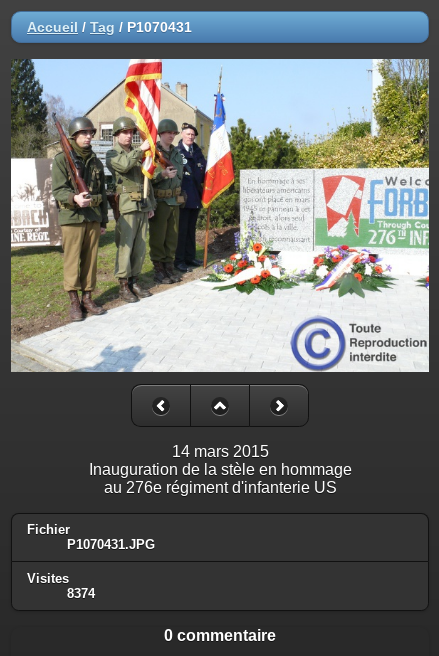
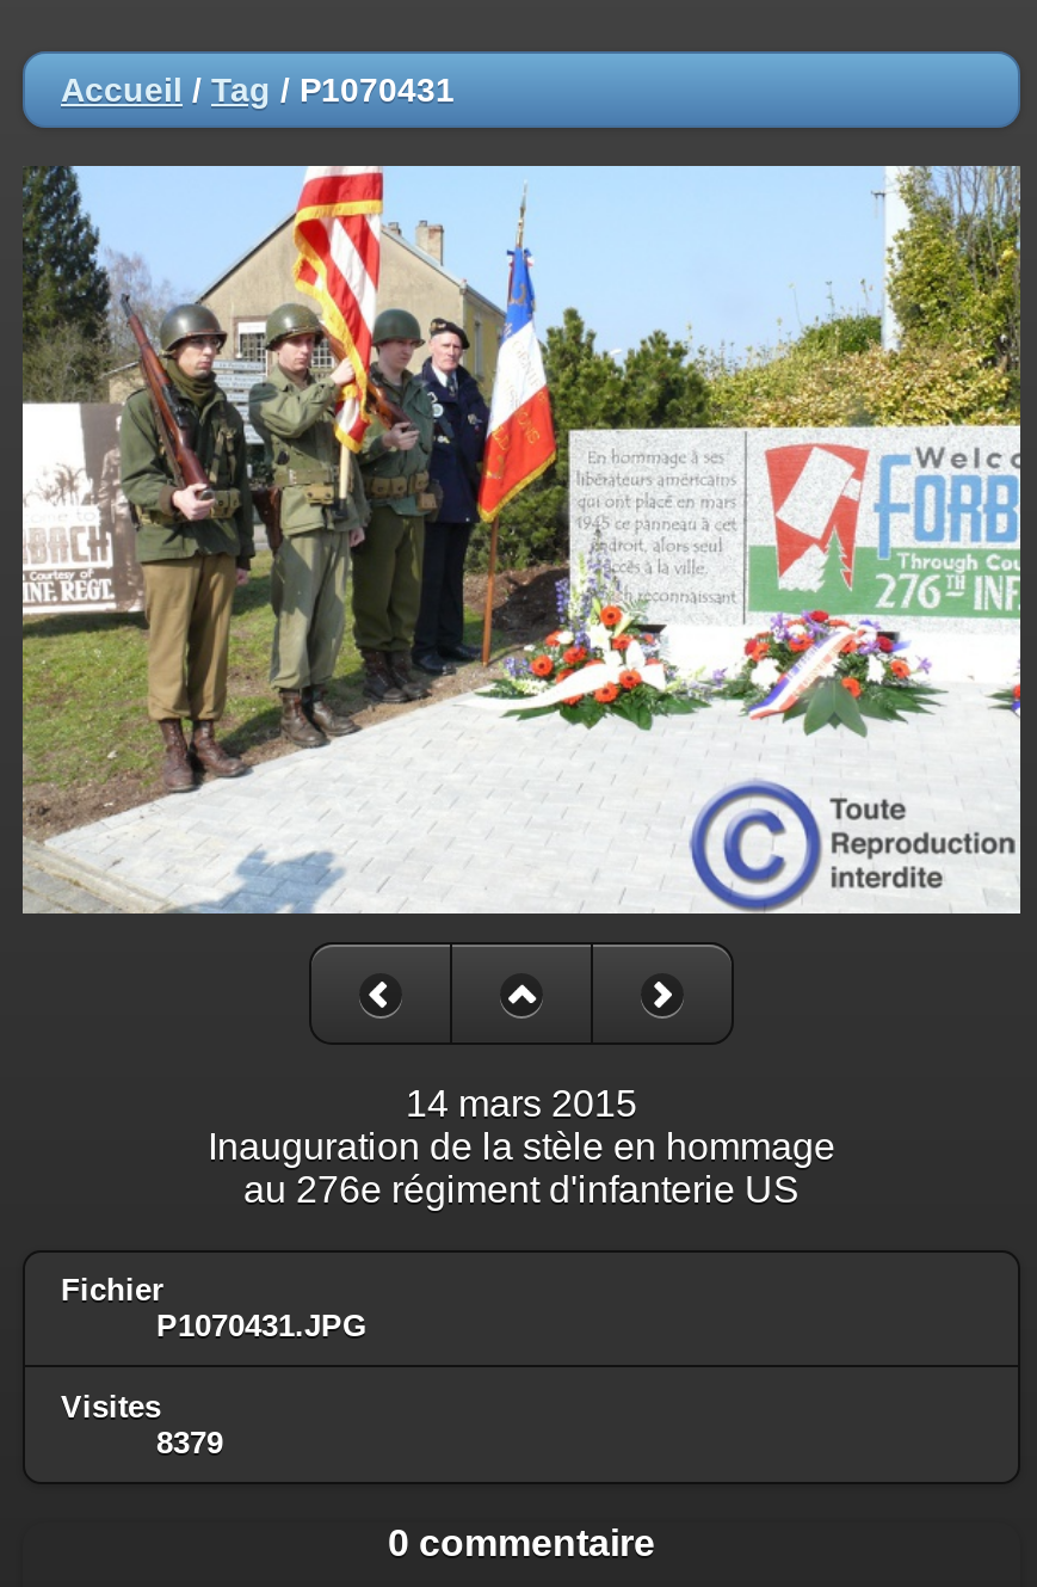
- 8374
+ 8379
